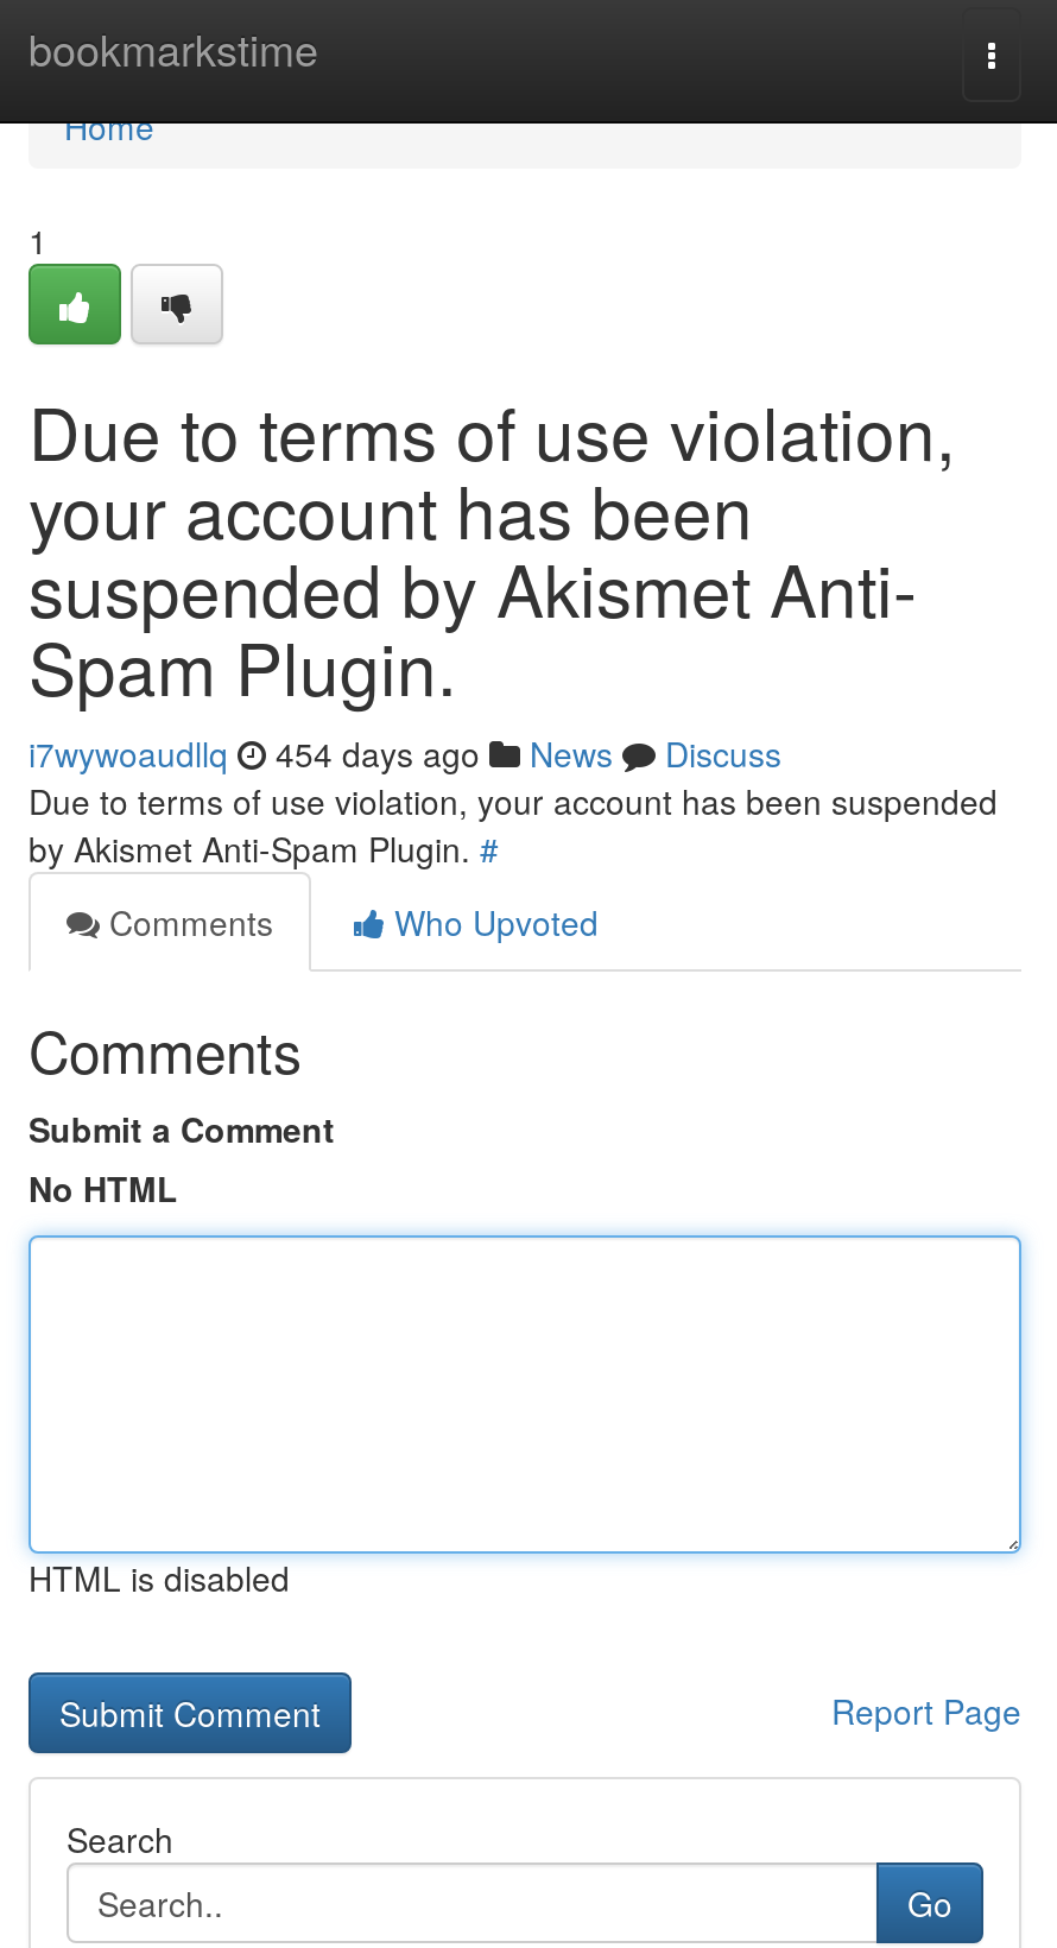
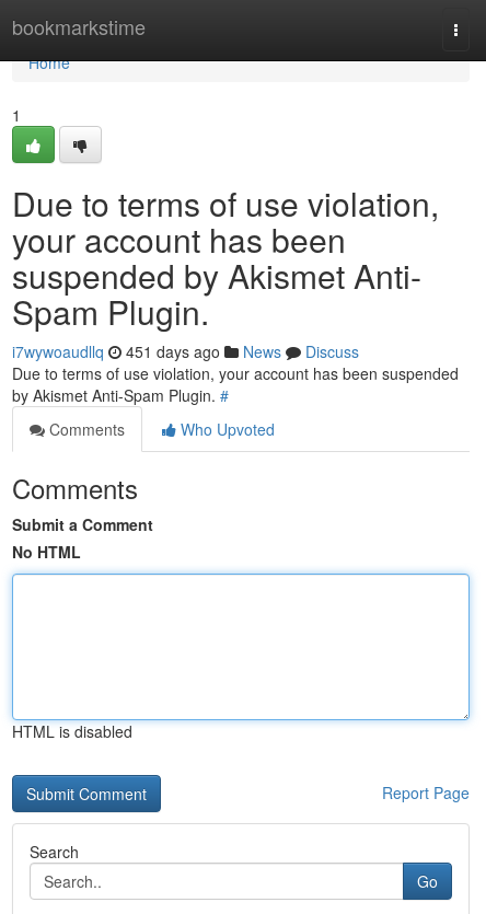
- i7wywoaudllq 454 days ago News Discuss
+ i7wywoaudllq 451 days ago News Discuss
